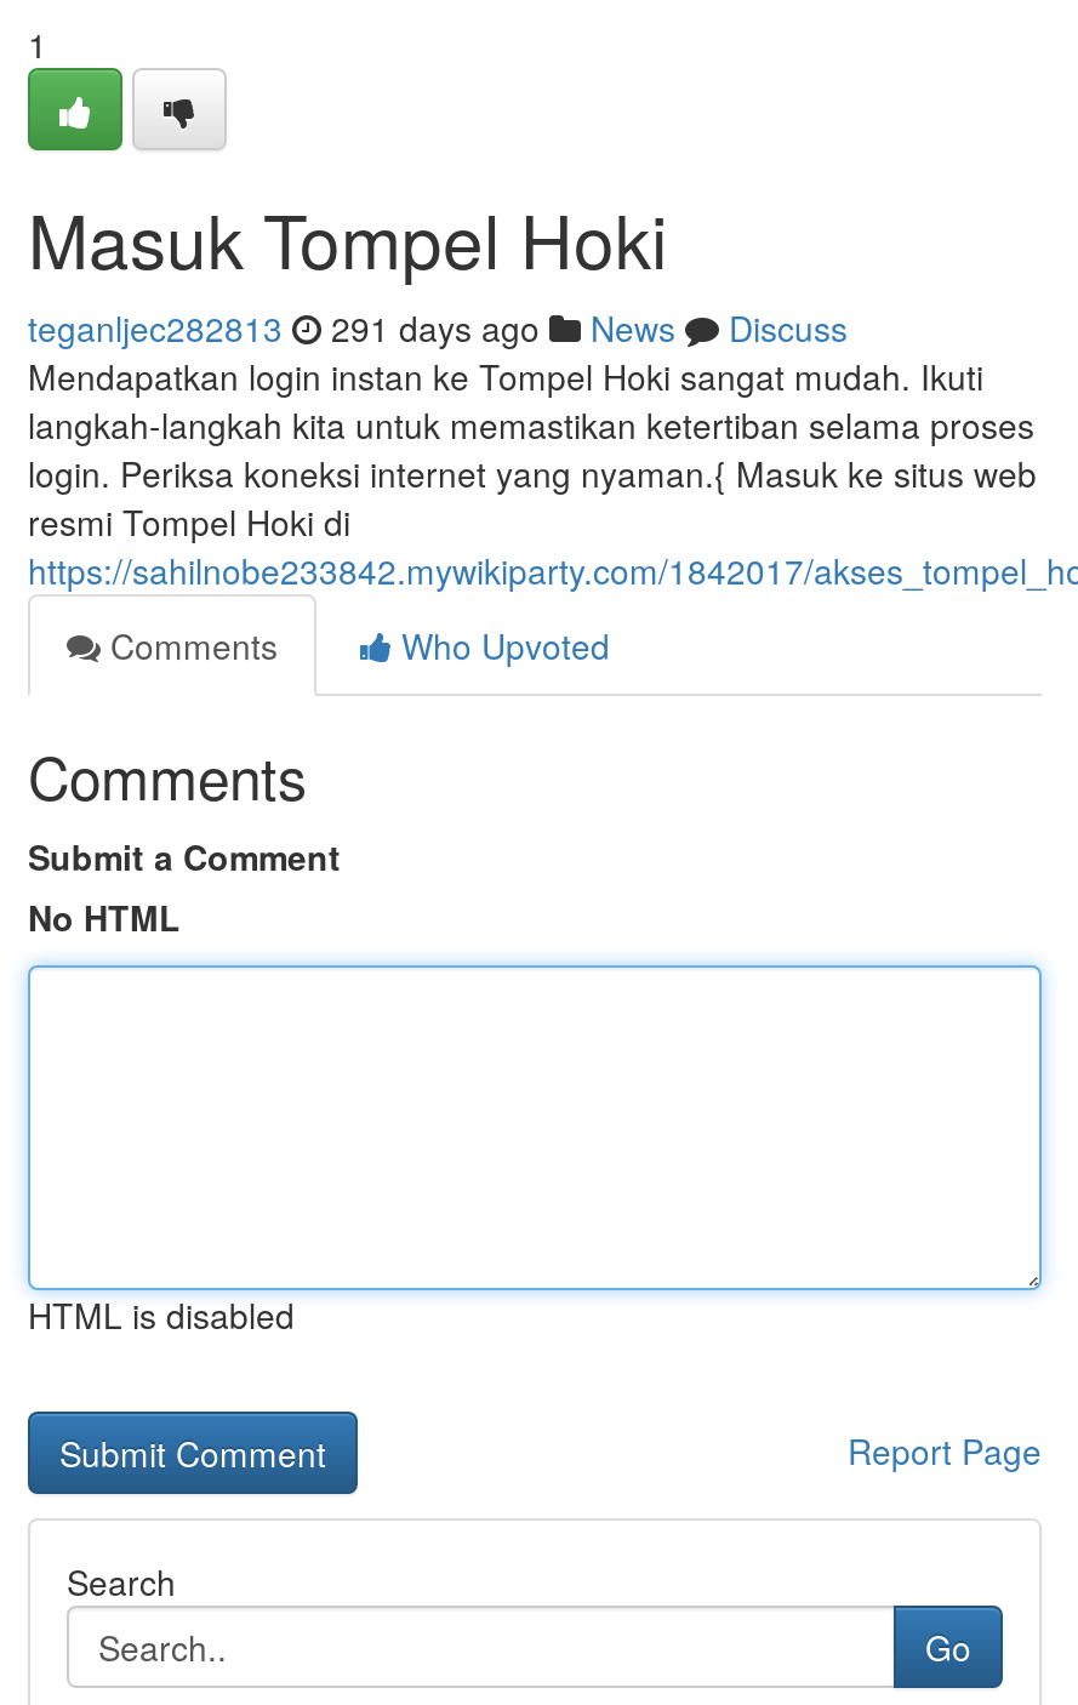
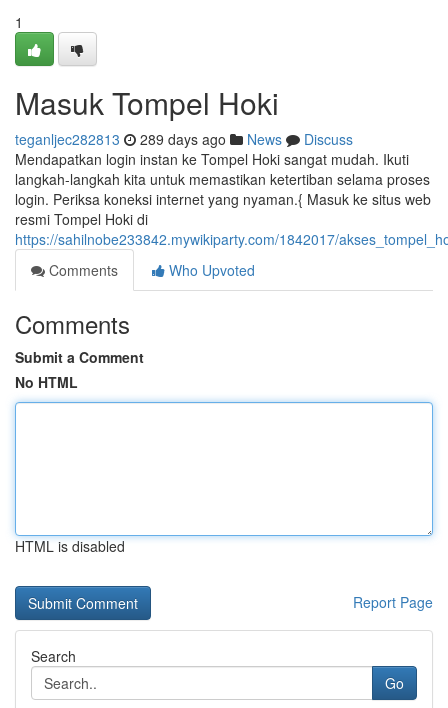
- teganljec282813 291 days ago News Discuss
+ teganljec282813 289 days ago News Discuss
